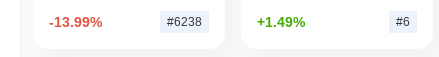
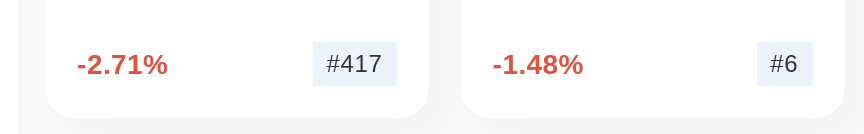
- -13.99%
- #6238
+ -2.71%
+ #417

- +1.49%
+ -1.48%
